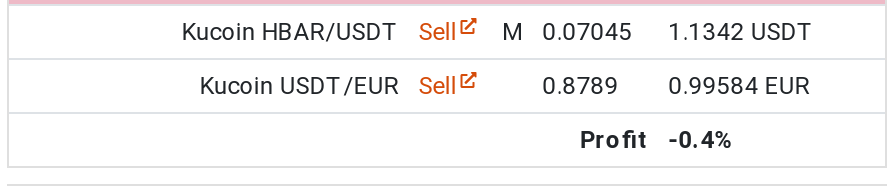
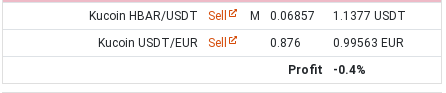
- 0.07045
+ 0.06857

- 1.1342 USDT
+ 1.1377 USDT

- 0.8789
+ 0.876

- 0.99584 EUR
+ 0.99563 EUR
